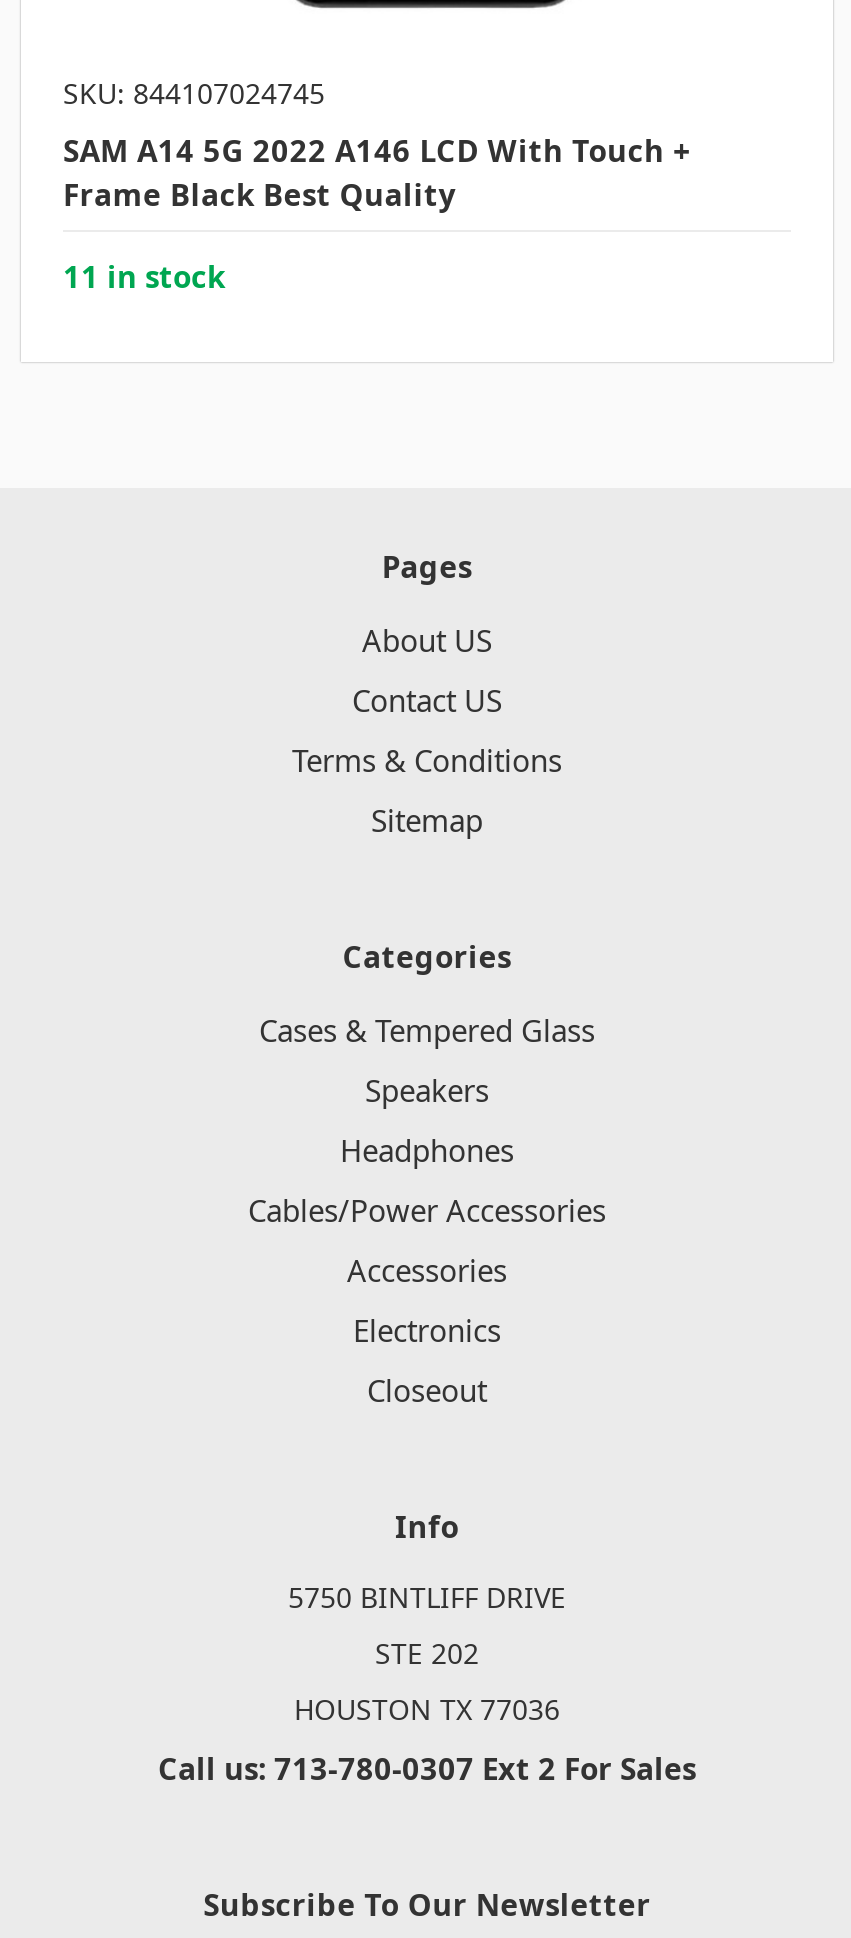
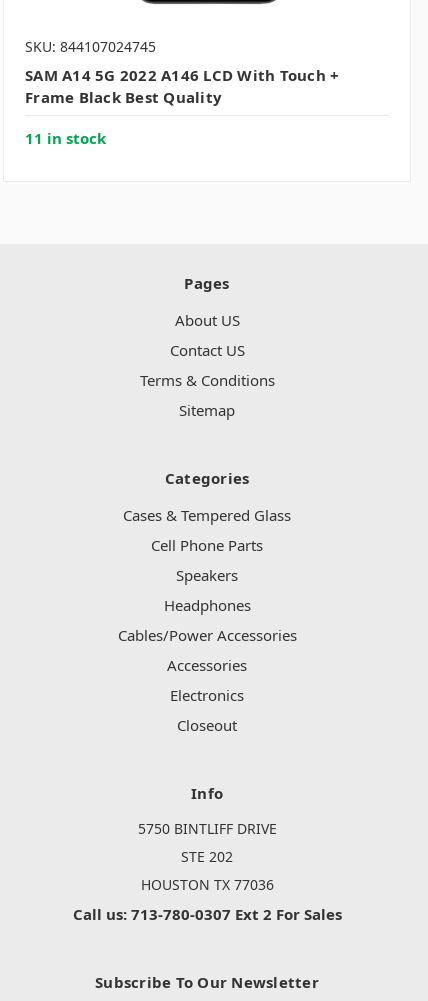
+ Cell Phone Parts
